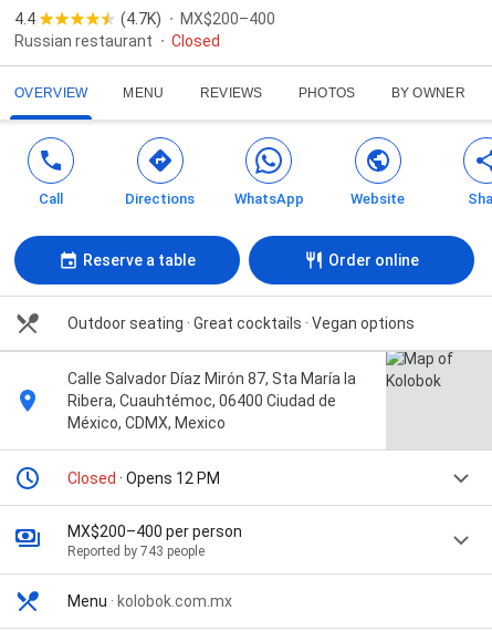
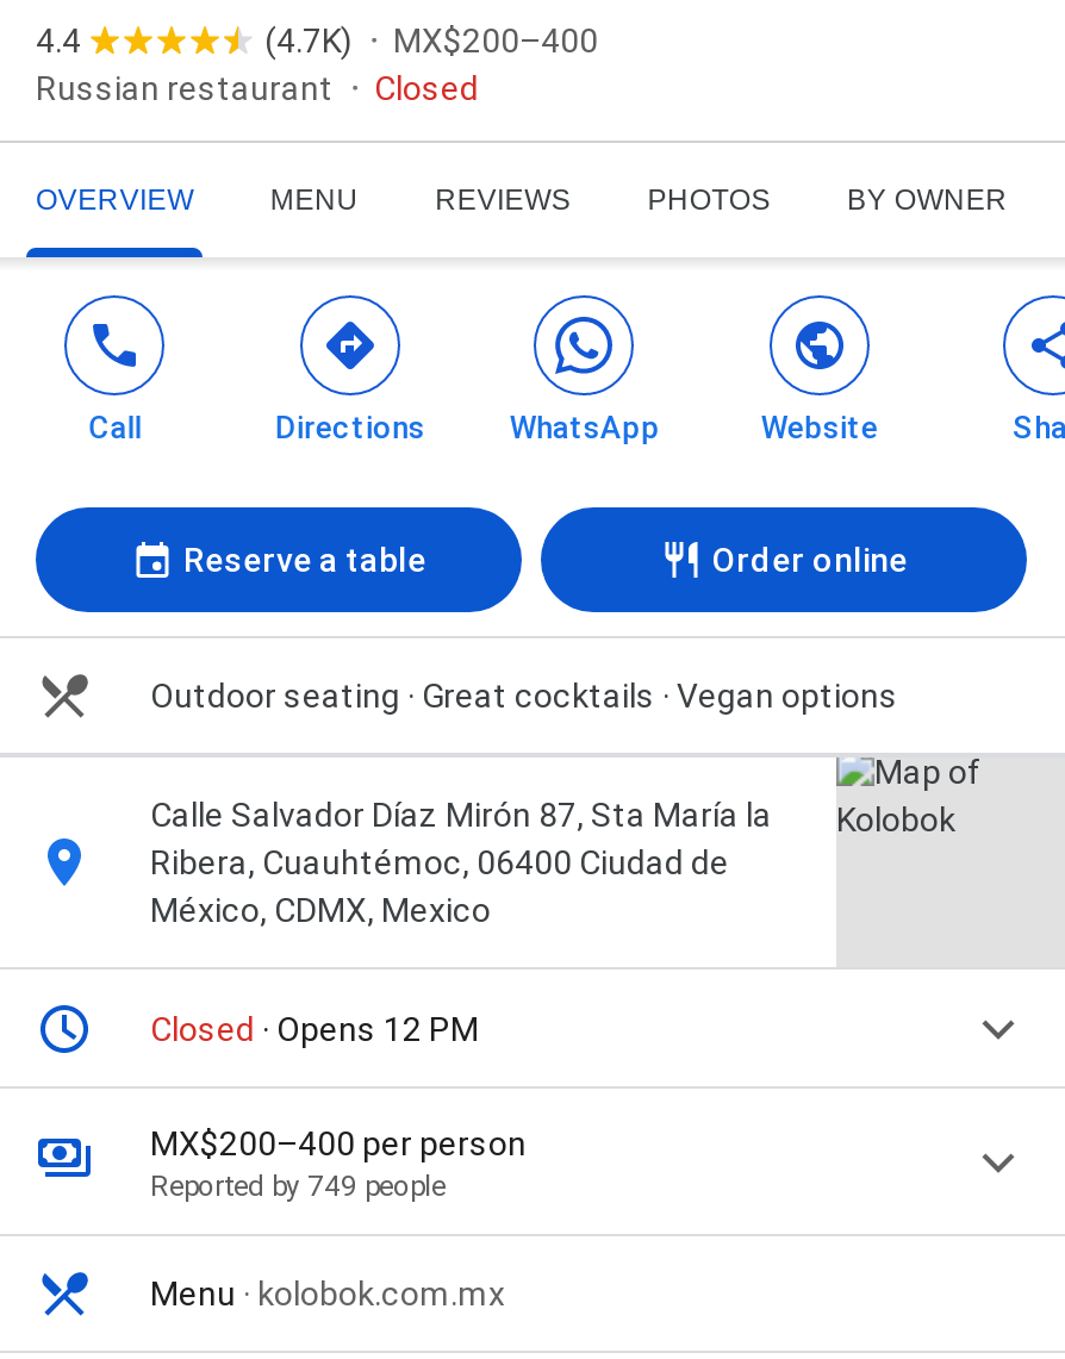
- Reported by 743 people
+ Reported by 749 people
